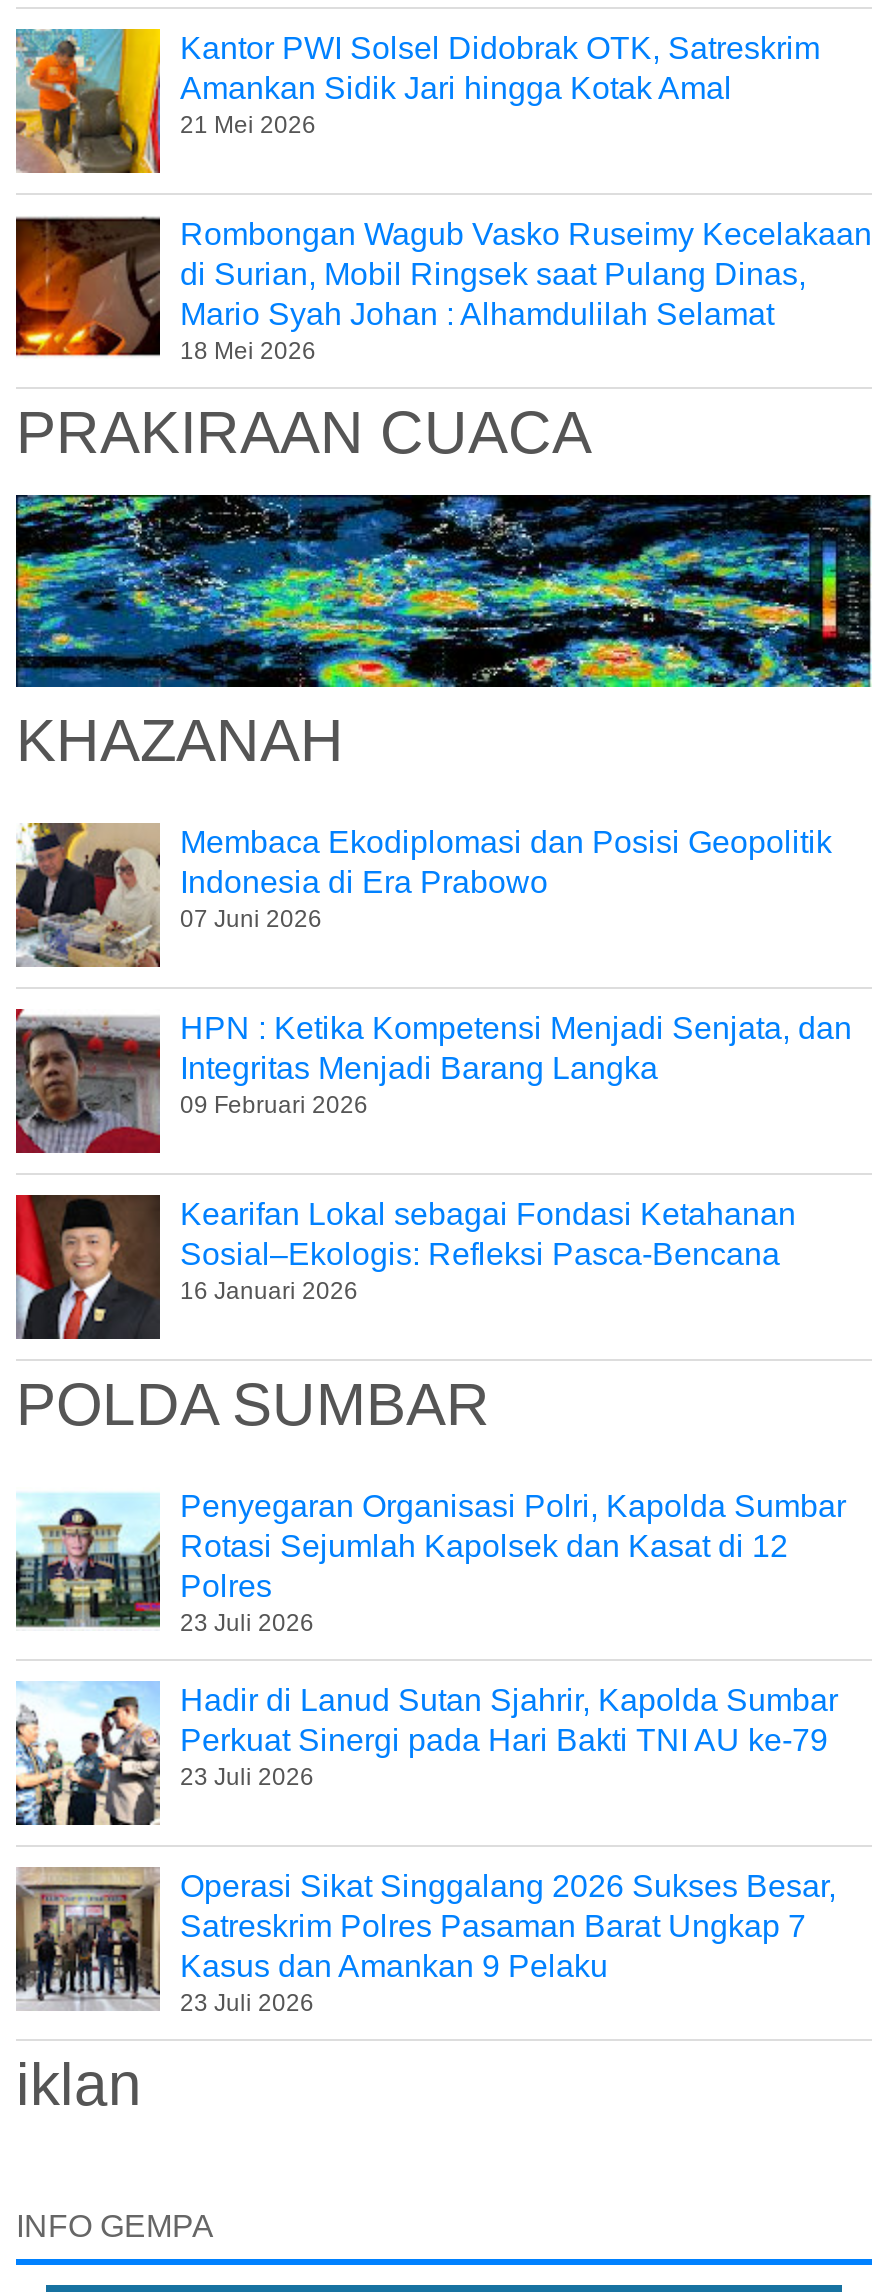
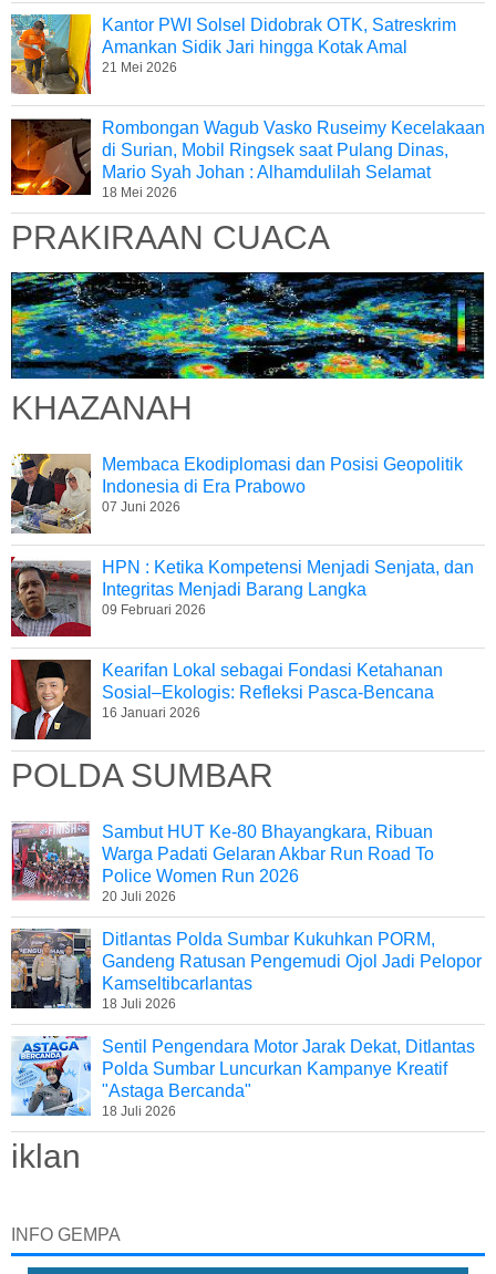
- [image]
- Penyegaran Organisasi Polri, Kapolda Sumbar
- Rotasi Sejumlah Kapolsek dan Kasat di 12
- Polres
- 23 Juli 2026
+ [image]
+ Sambut HUT Ke-80 Bhayangkara, Ribuan
+ Warga Padati Gelaran Akbar Run Road To
+ Police Women Run 2026
+ 20 Juli 2026

- [image]
- Hadir di Lanud Sutan Sjahrir, Kapolda Sumbar
- Perkuat Sinergi pada Hari Bakti TNI AU ke-79
- 23 Juli 2026
+ [image]
+ Ditlantas Polda Sumbar Kukuhkan PORM,
+ Gandeng Ratusan Pengemudi Ojol Jadi Pelopor
+ Kamseltibcarlantas
+ 18 Juli 2026

- [image]
- Operasi Sikat Singgalang 2026 Sukses Besar,
- Satreskrim Polres Pasaman Barat Ungkap 7
- Kasus dan Amankan 9 Pelaku
- 23 Juli 2026
+ [image]
+ Sentil Pengendara Motor Jarak Dekat, Ditlantas
+ Polda Sumbar Luncurkan Kampanye Kreatif
+ "Astaga Bercanda"
+ 18 Juli 2026
